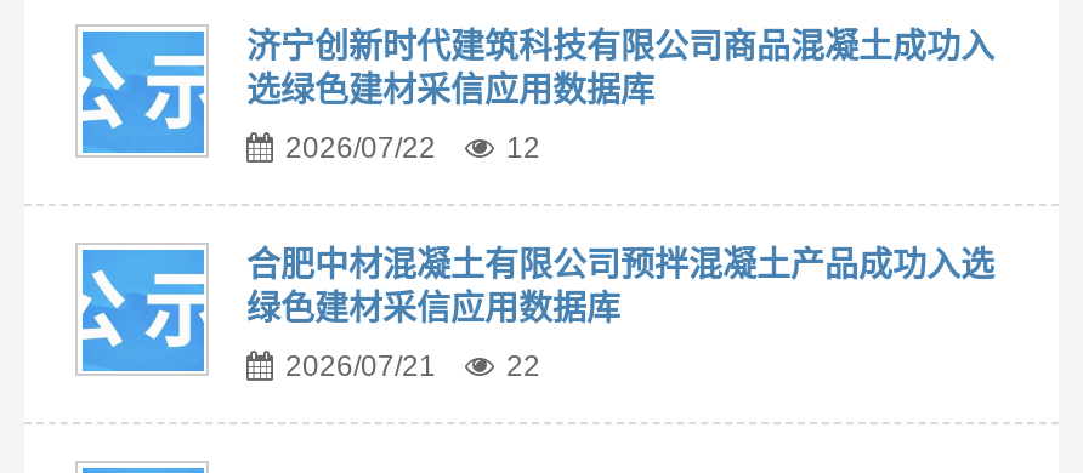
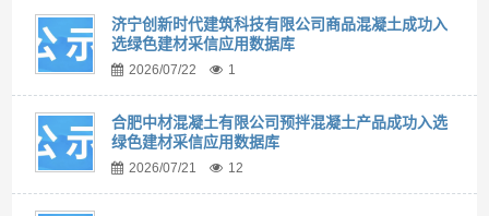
- 12
+ 1

- 22
+ 12
